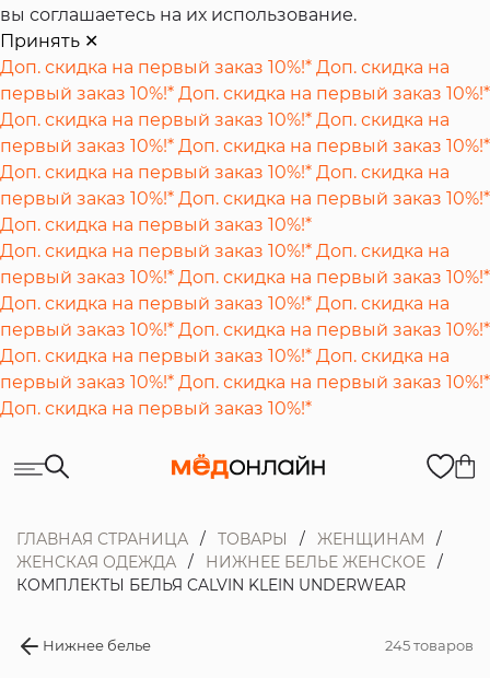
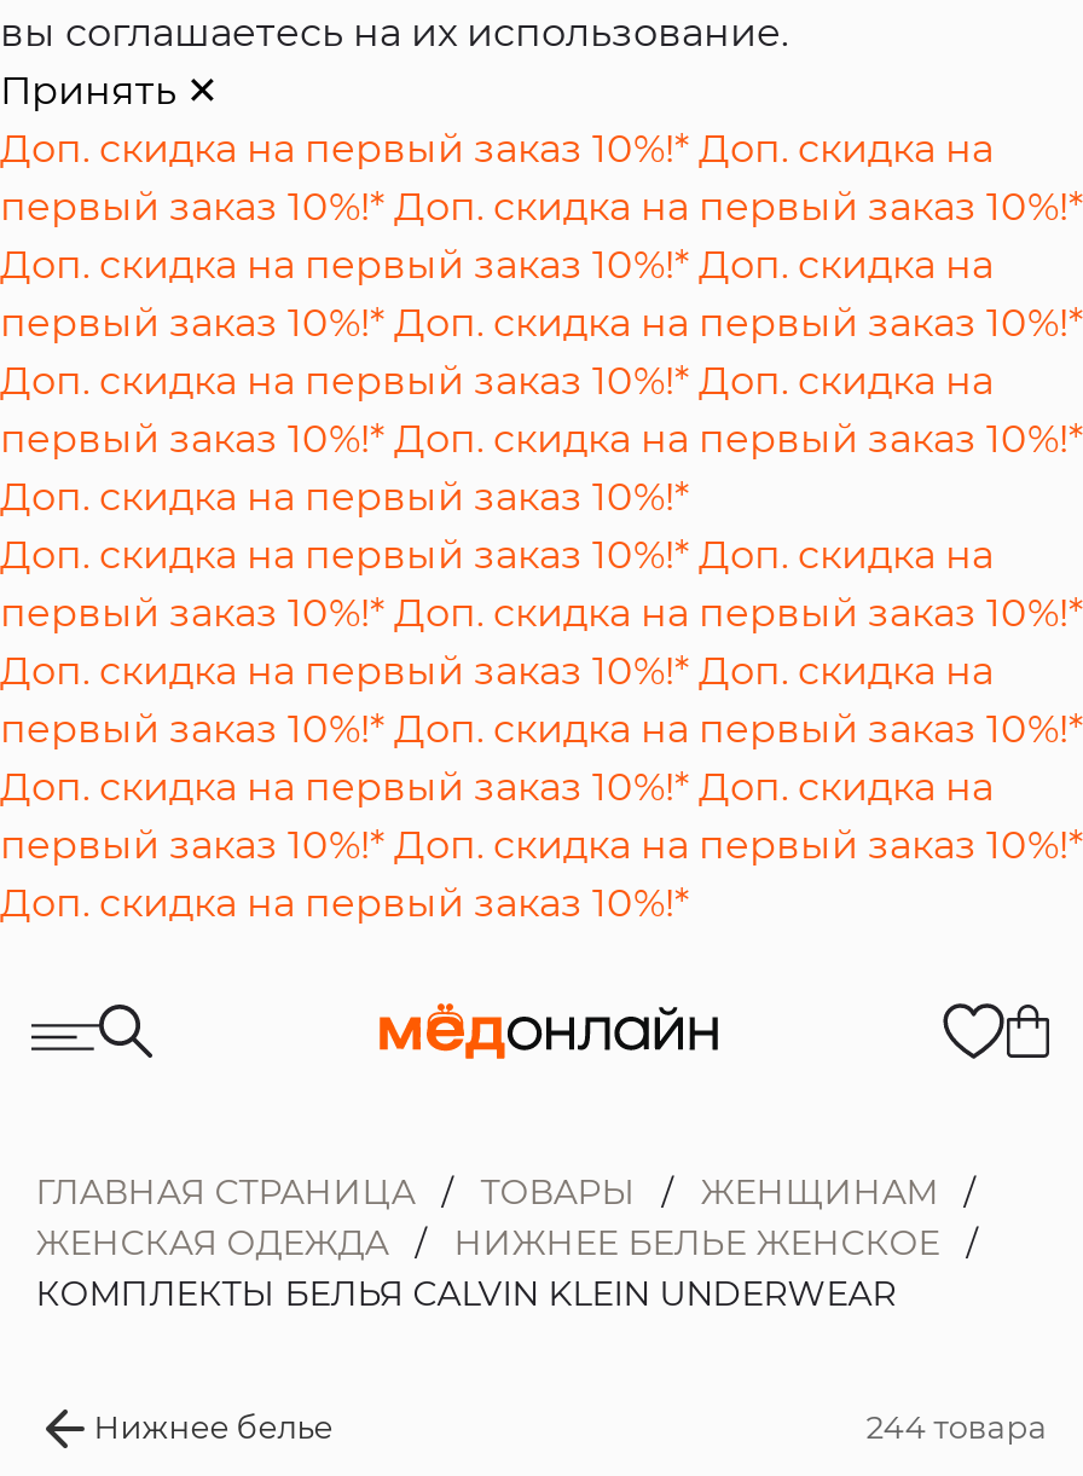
- 245 товаров
+ 244 товара
